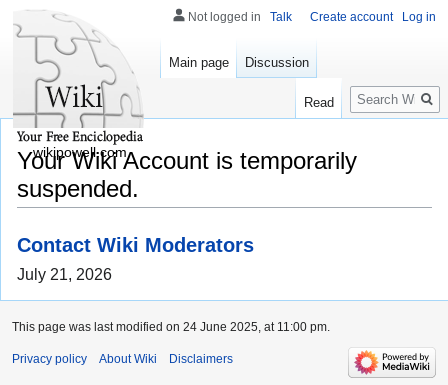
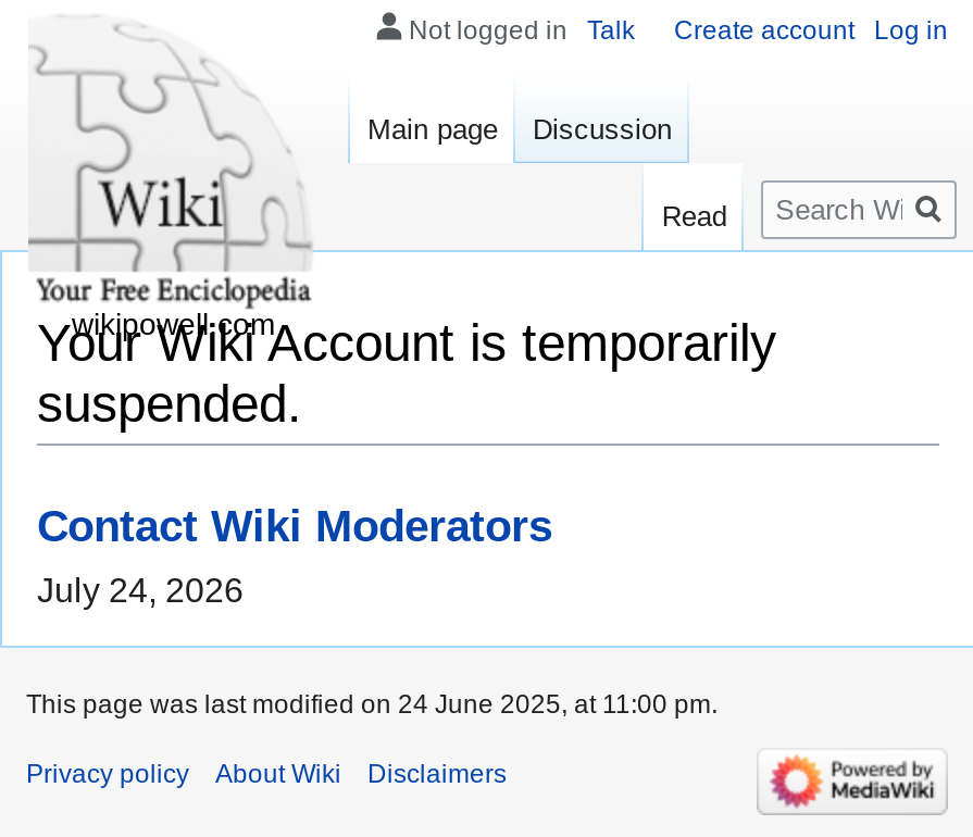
- July 21, 2026
+ July 24, 2026
